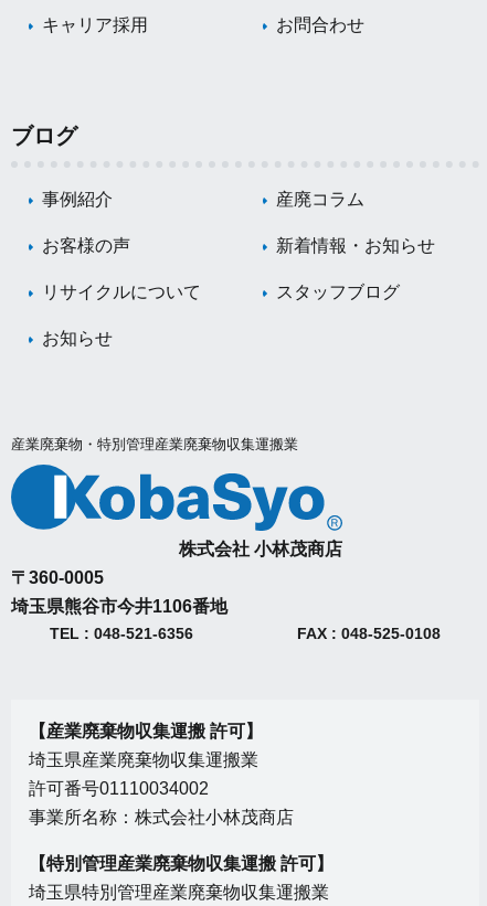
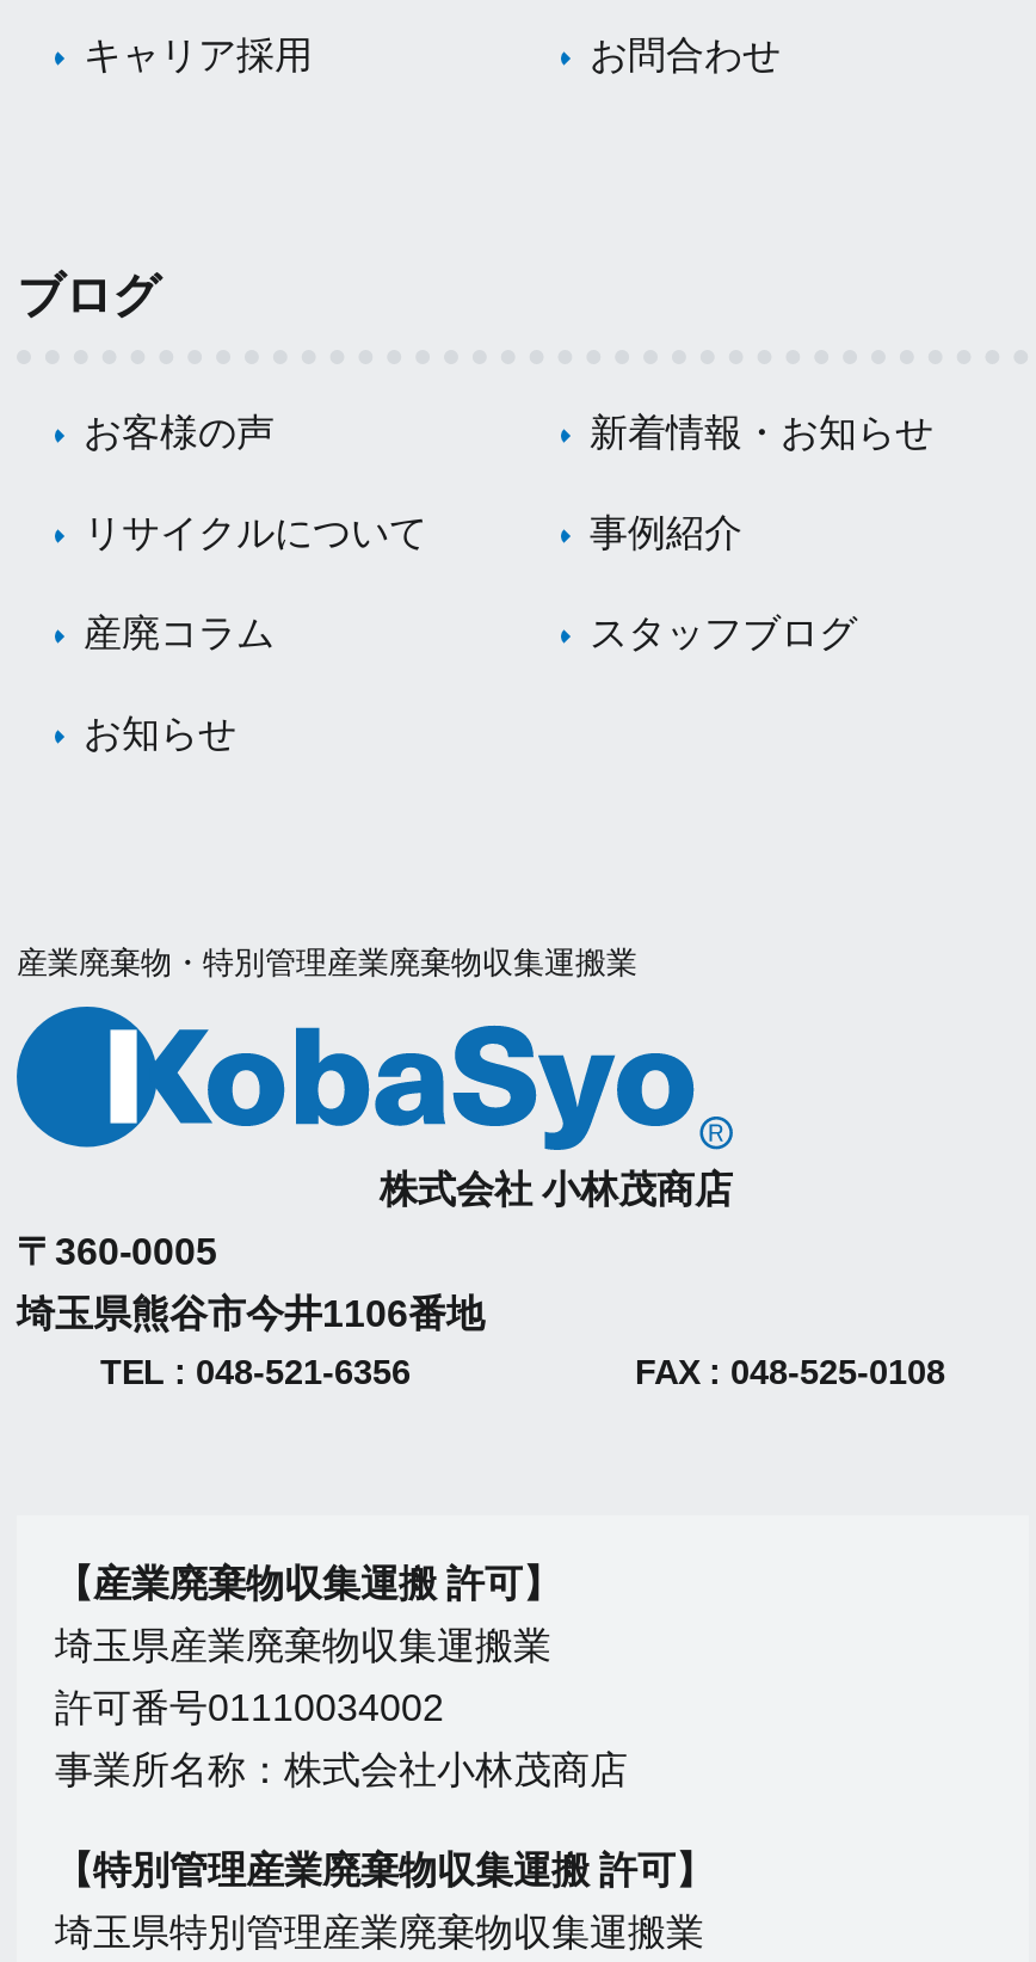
moved down: 事例紹介 | 産廃コラム

moved up: お客様の声 | 新着情報・お知らせ | リサイクルについて
